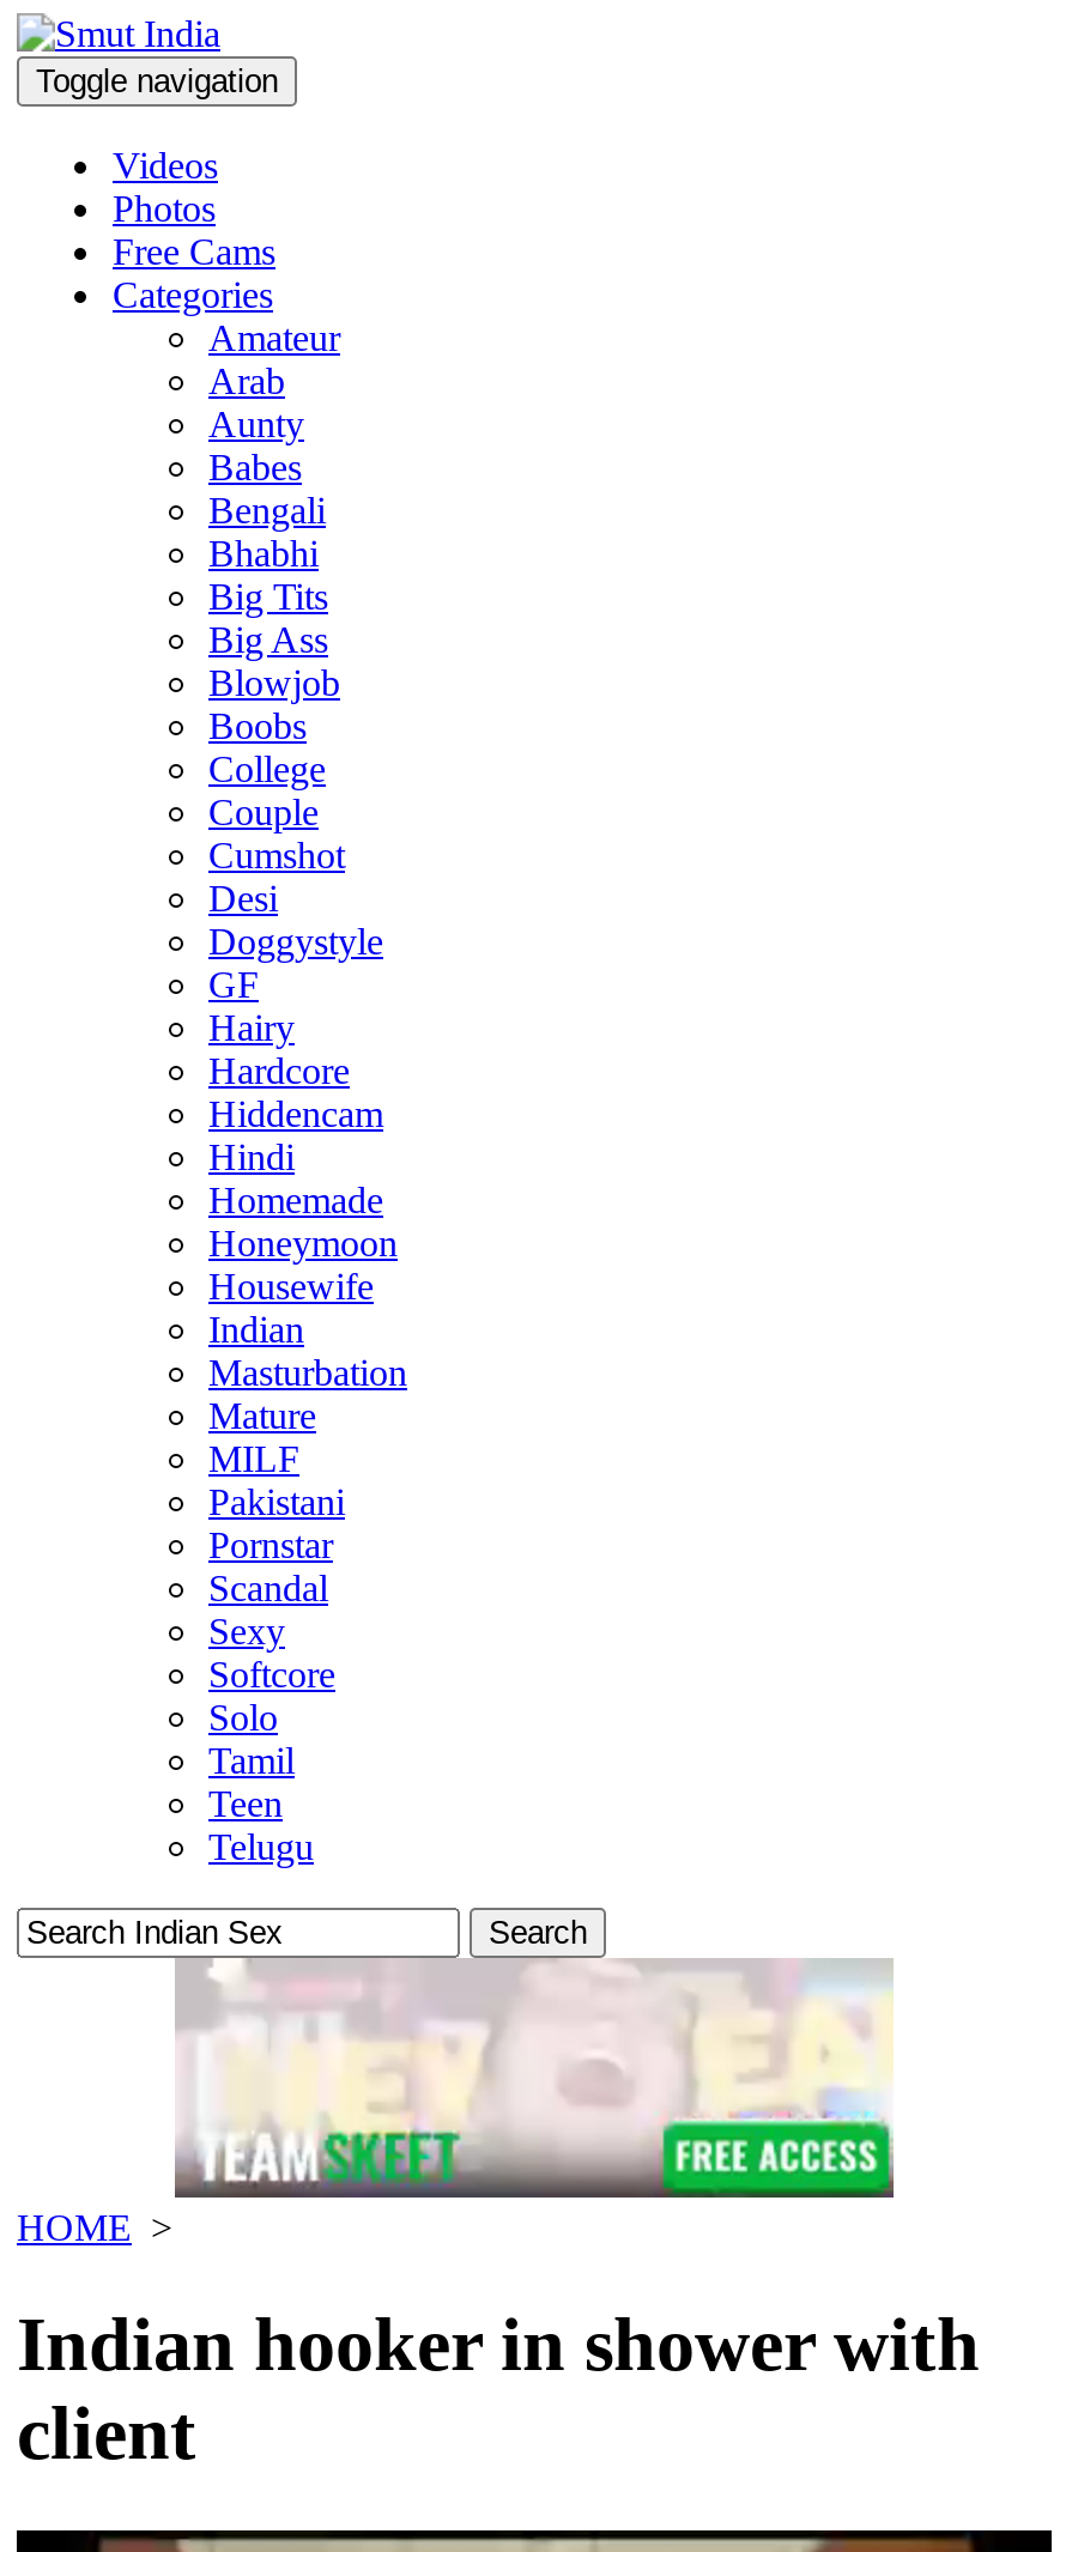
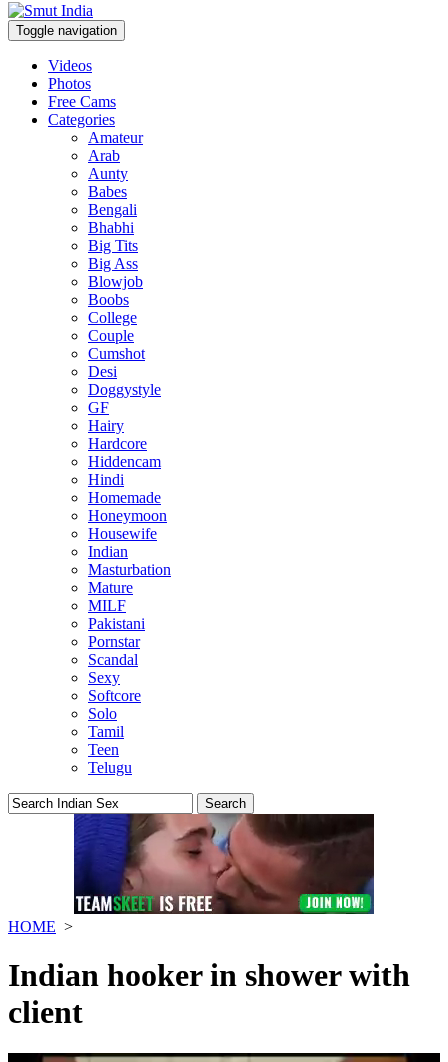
- [image]
+ [image]
